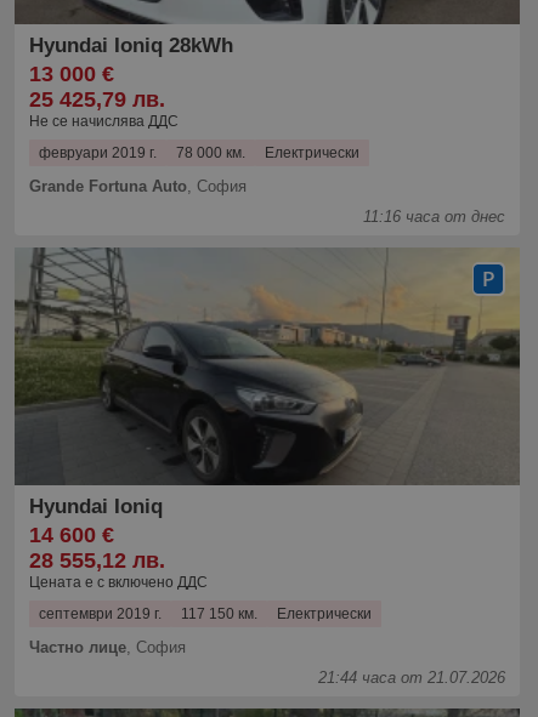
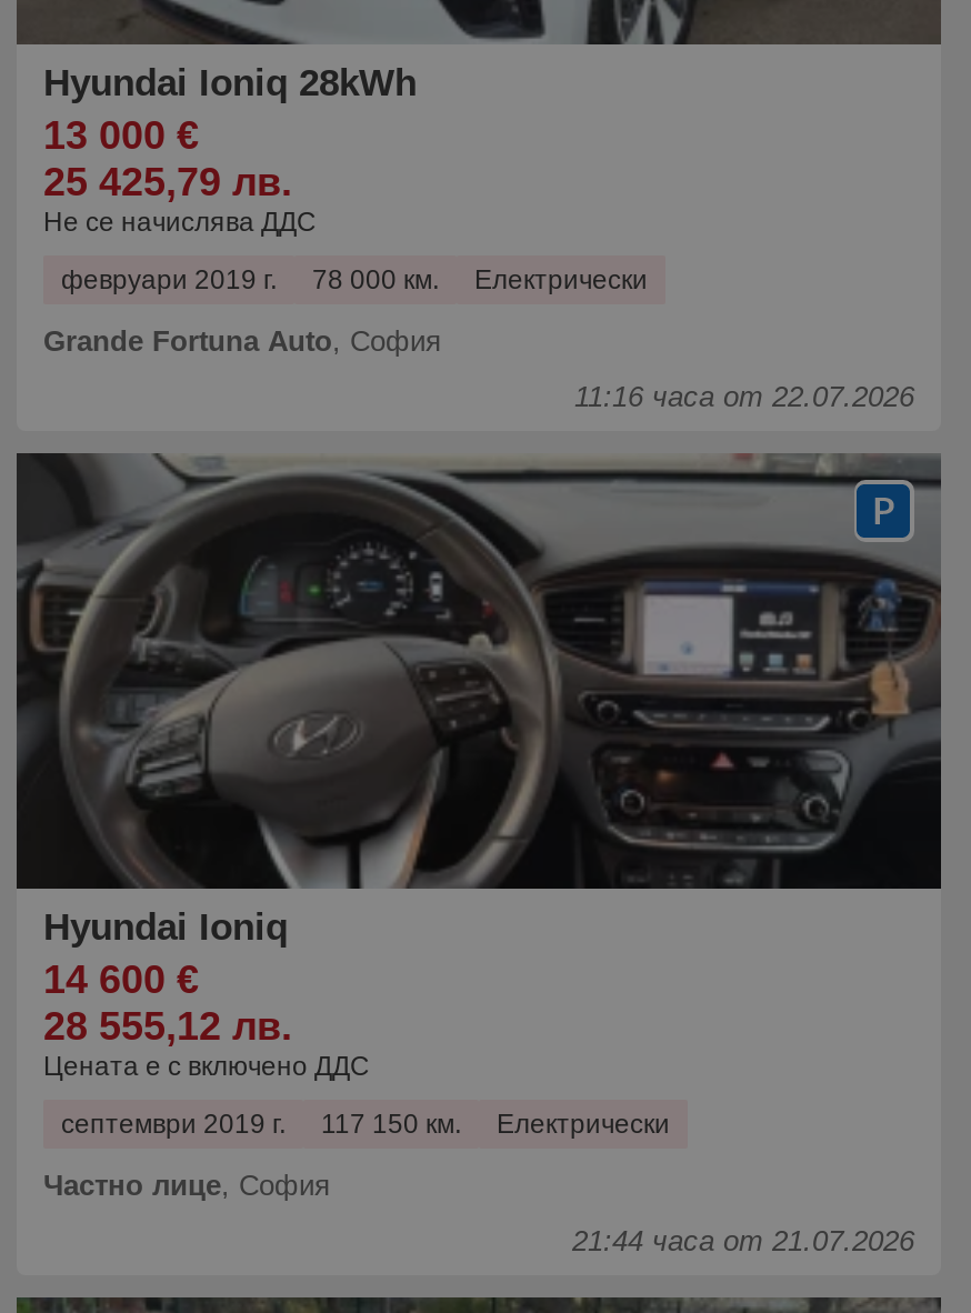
- 11:16 часа от днес
+ 11:16 часа от 22.07.2026

- [image]
+ [image]
